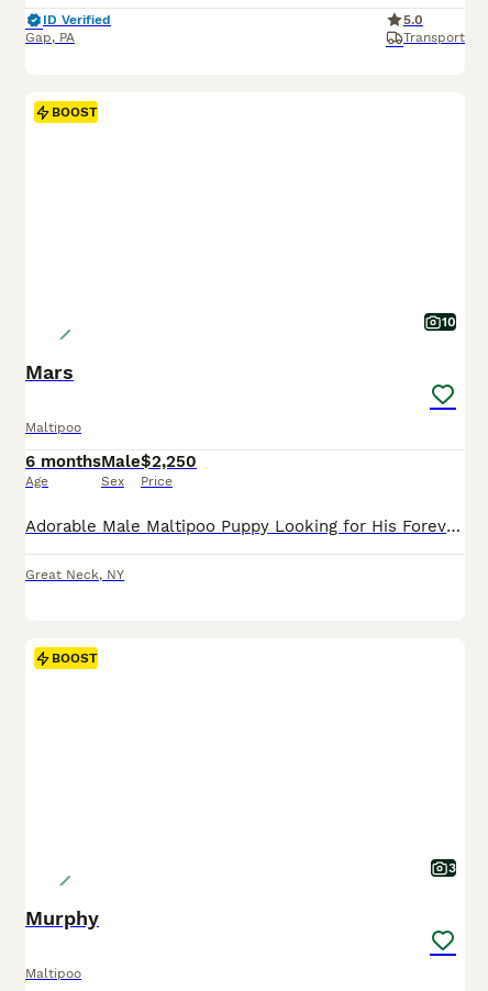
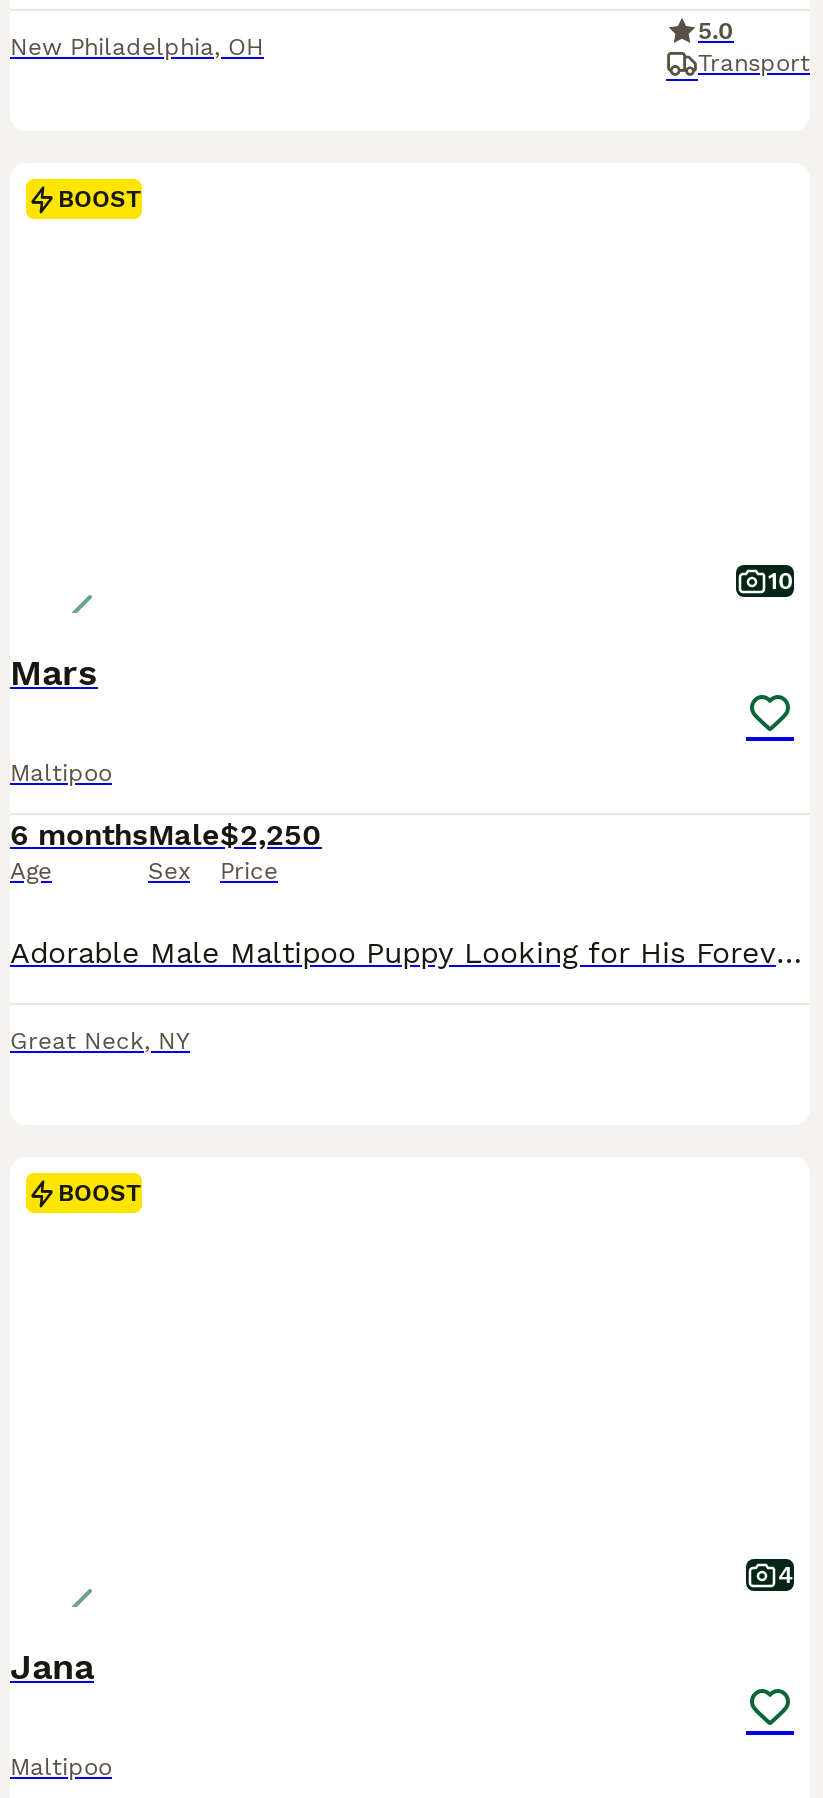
- ID Verified
- Gap, PA
+ New Philadelphia, OH

- 3
+ 4

- Murphy
+ Jana
